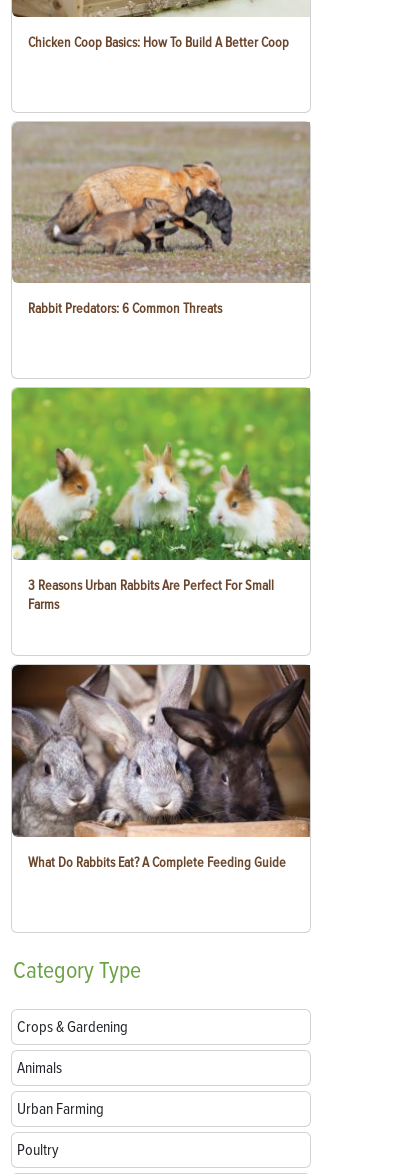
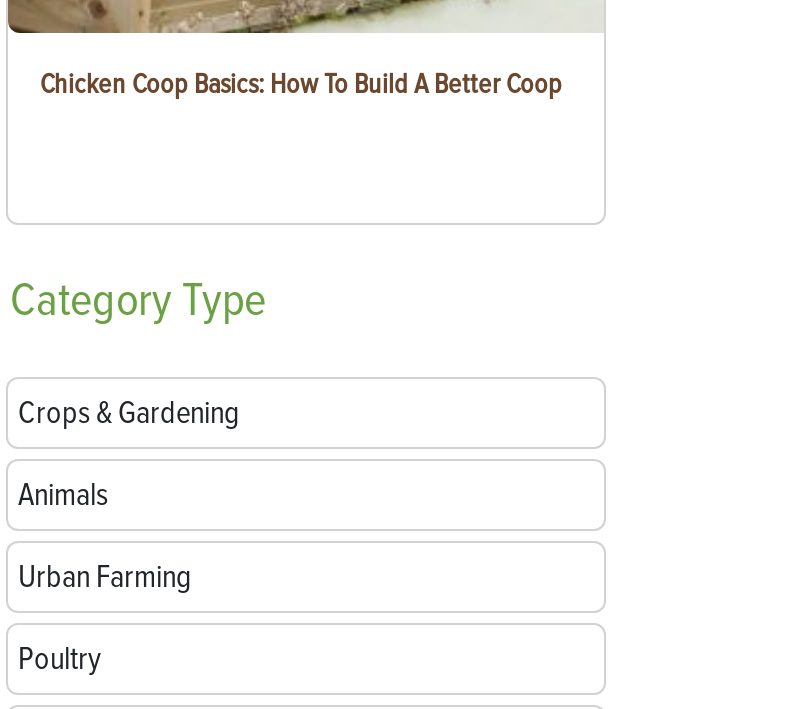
- [image]
- Rabbit Predators: 6 Common Threats

- [image]
- 3 Reasons Urban Rabbits Are Perfect For Small
- Farms

- [image]
- What Do Rabbits Eat? A Complete Feeding Guide
